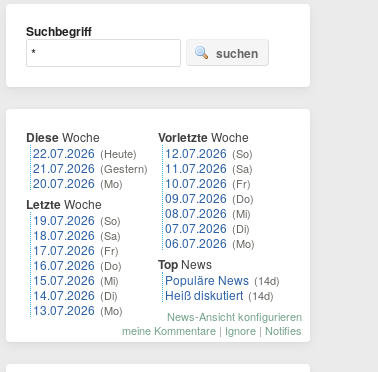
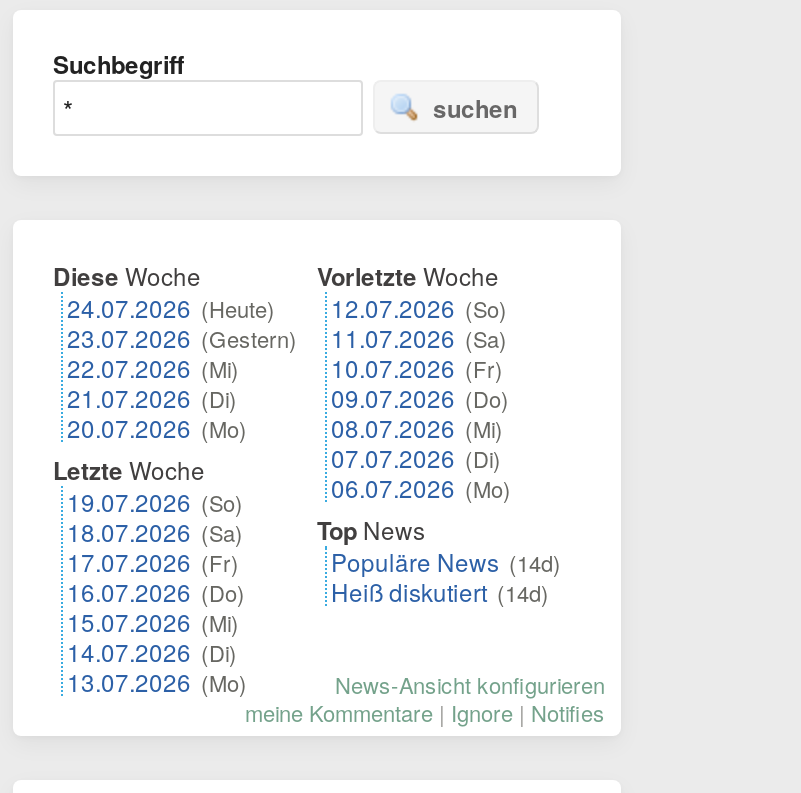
- 22.07.2026 (Heute)
- 21.07.2026 (Gestern)
+ 24.07.2026 (Heute)
+ 23.07.2026 (Gestern)
+ 22.07.2026 (Mi)
+ 21.07.2026 (Di)
